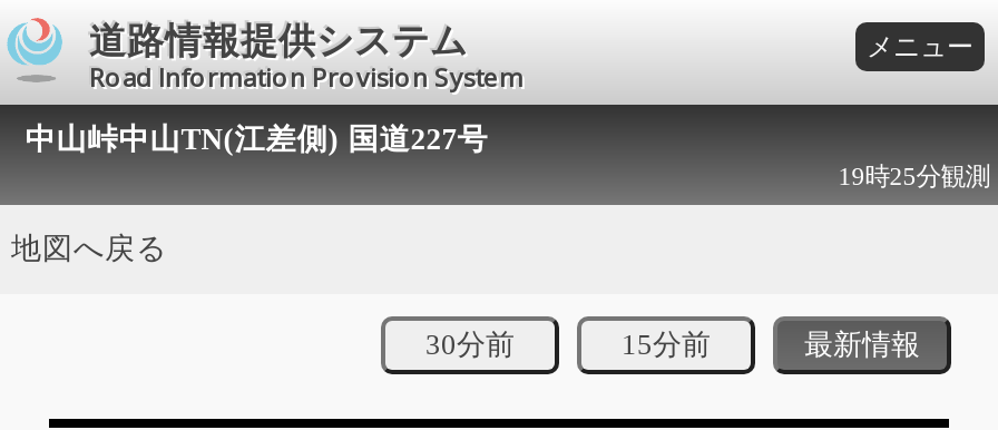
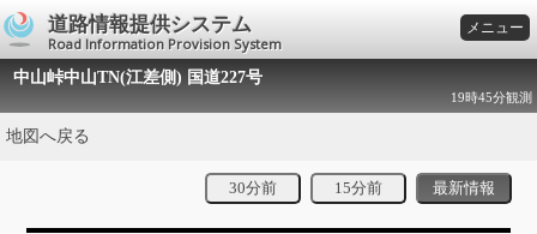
- 19時25分観測
+ 19時45分観測
